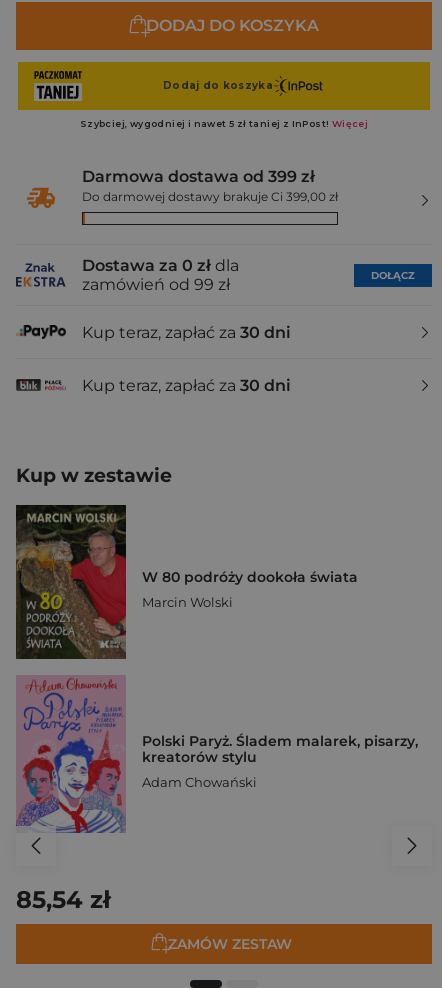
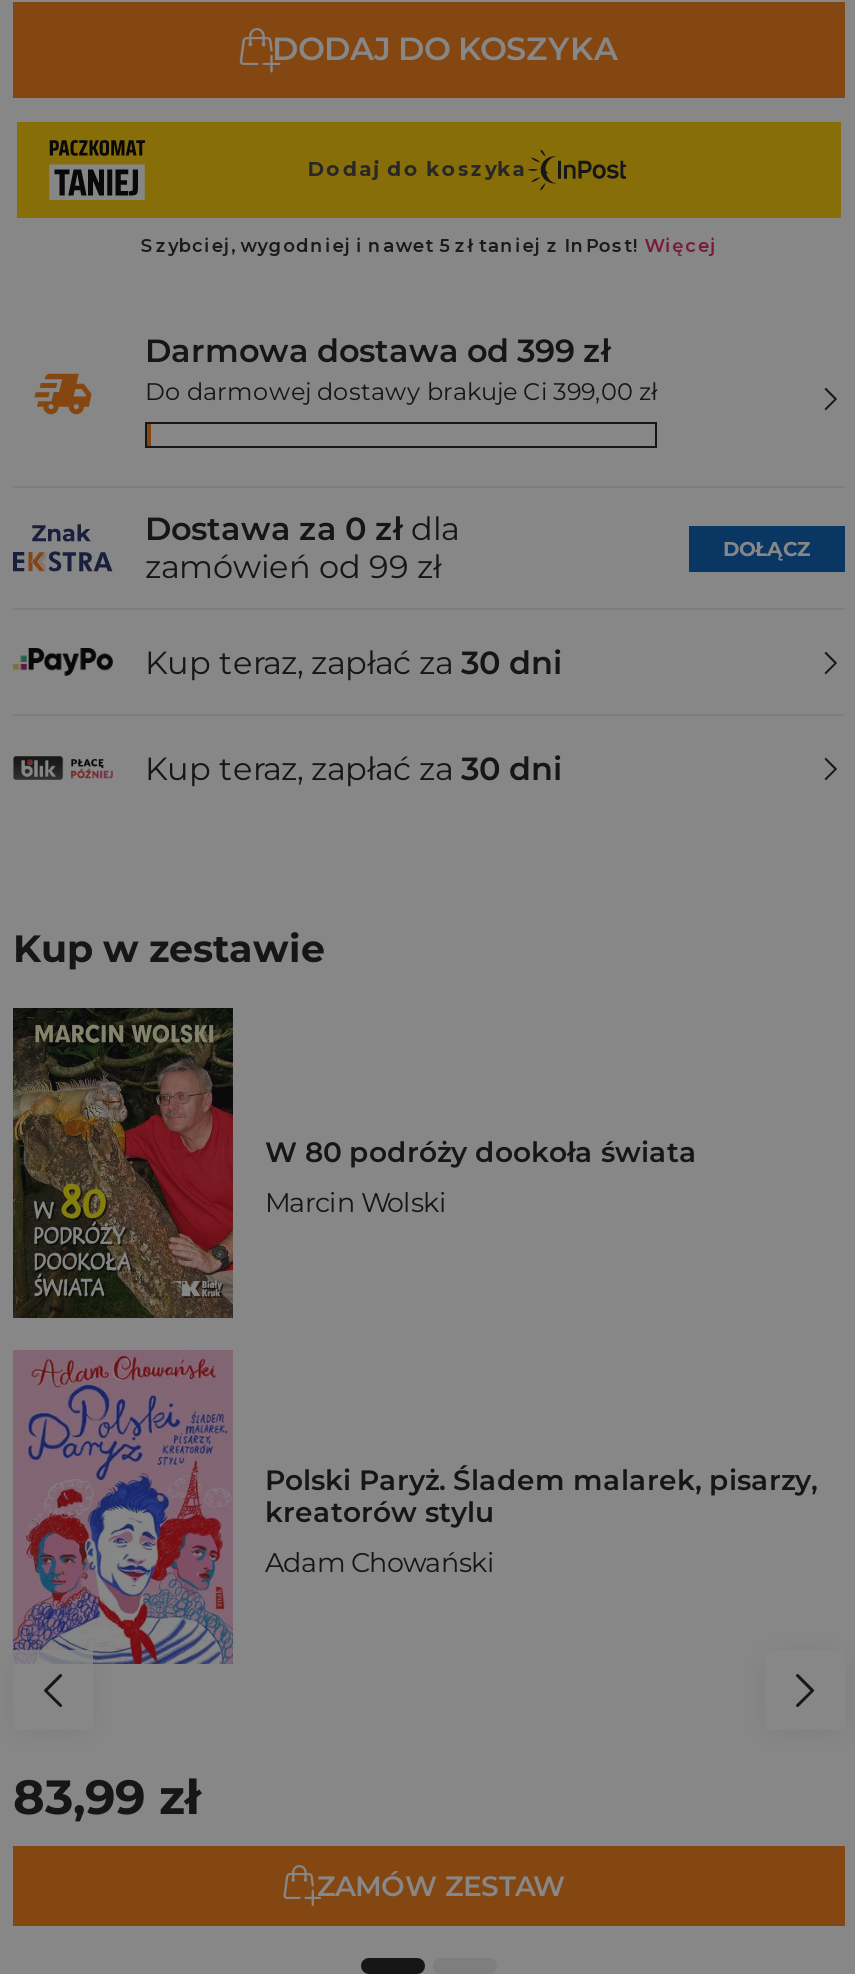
- 85,54 zł
+ 83,99 zł
